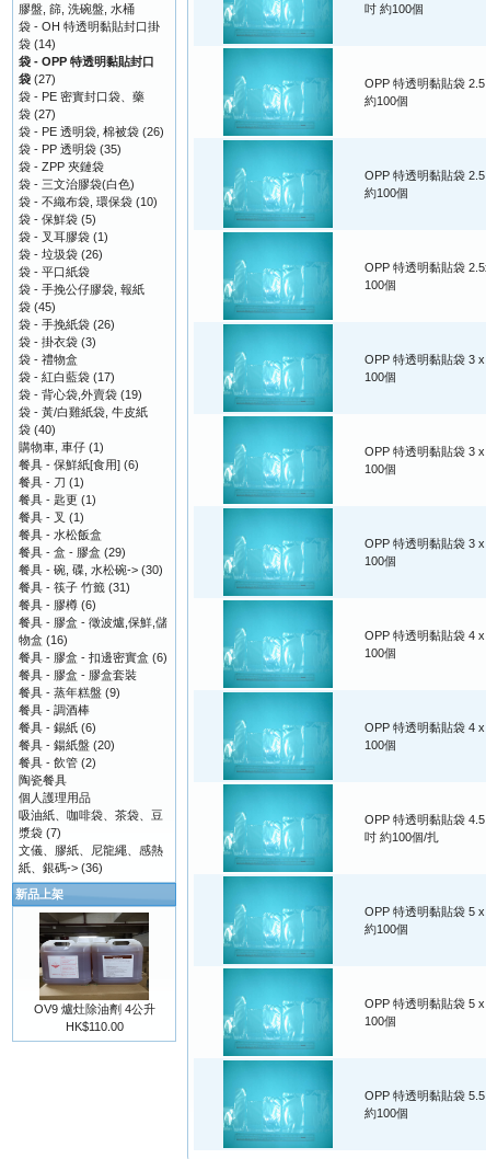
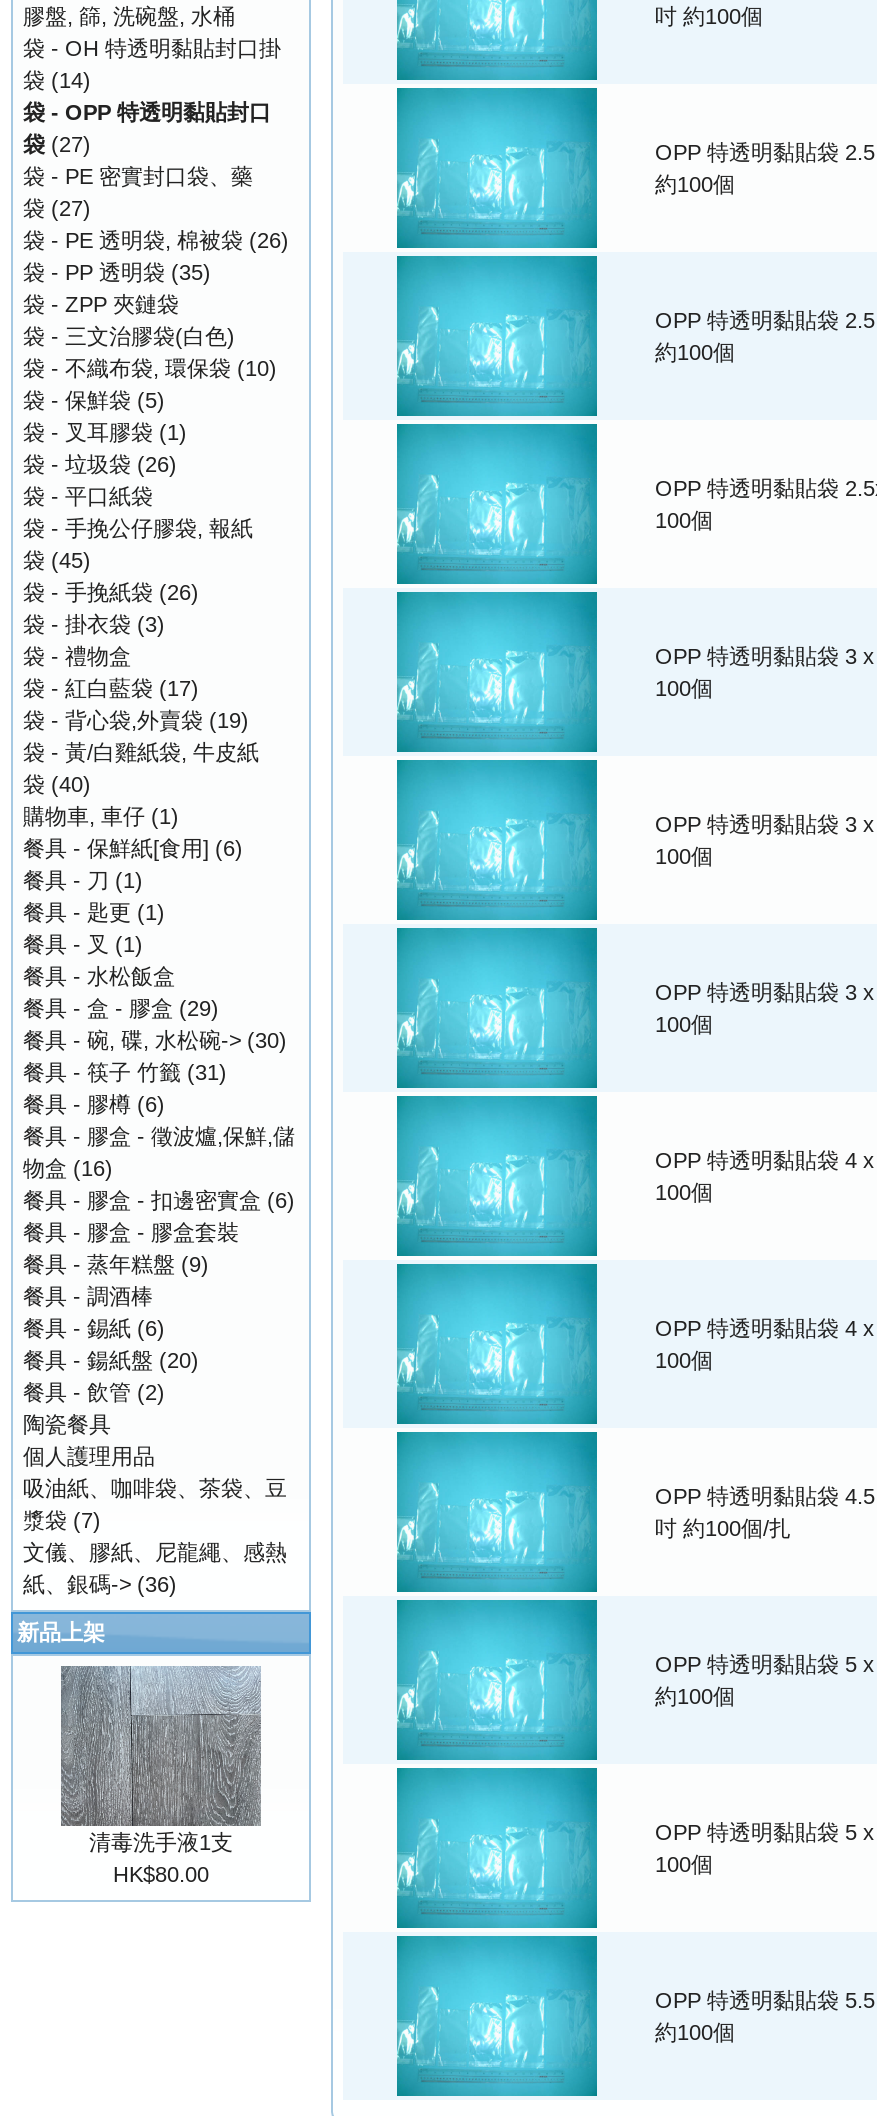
- [image]
- OV9 爐灶除油劑 4公升
- HK$110.00
+ [image]
+ 清毒洗手液1支
+ HK$80.00
